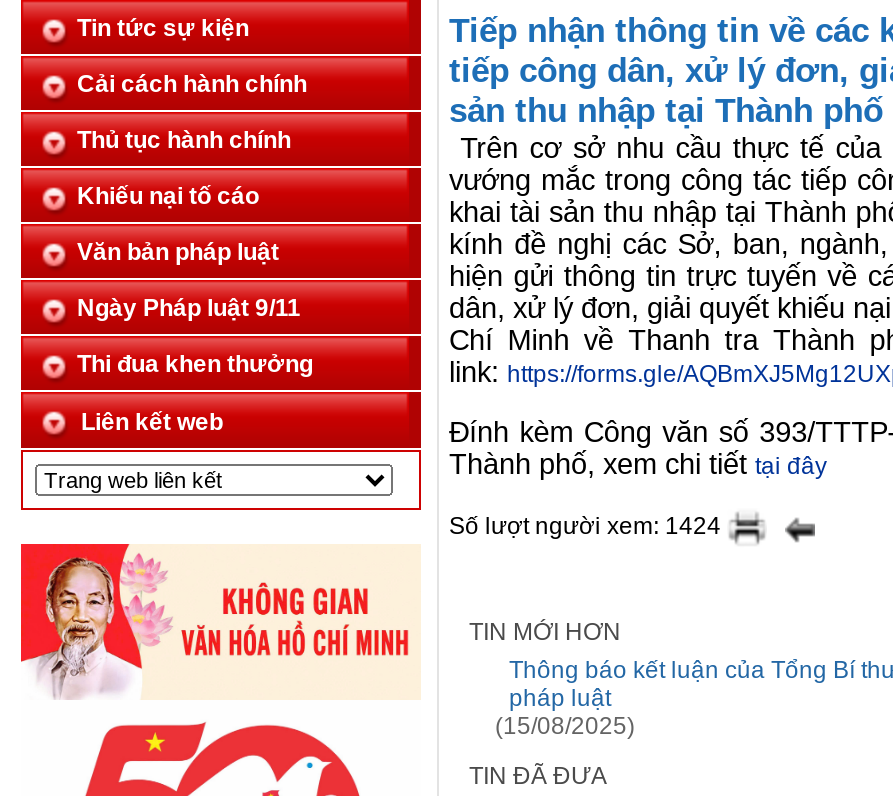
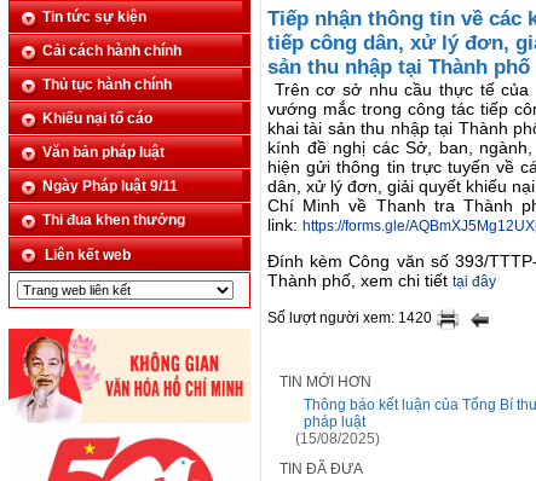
- Số lượt người xem: 1424
+ Số lượt người xem: 1420
